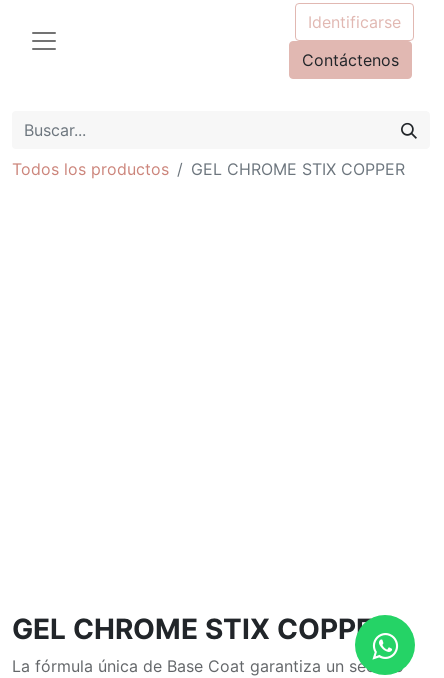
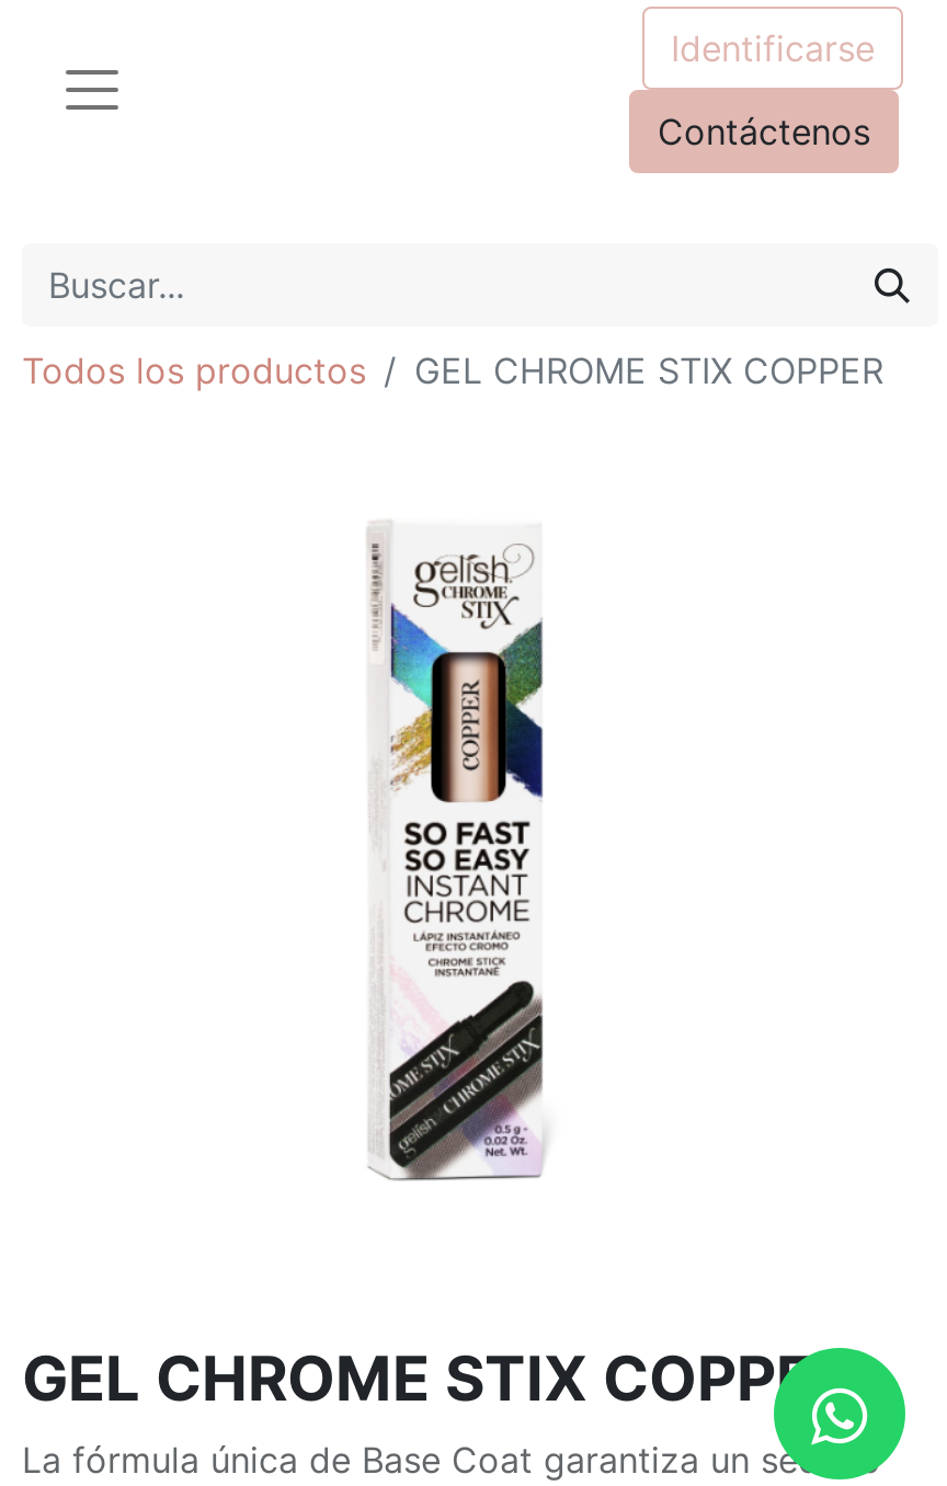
+ [image]
